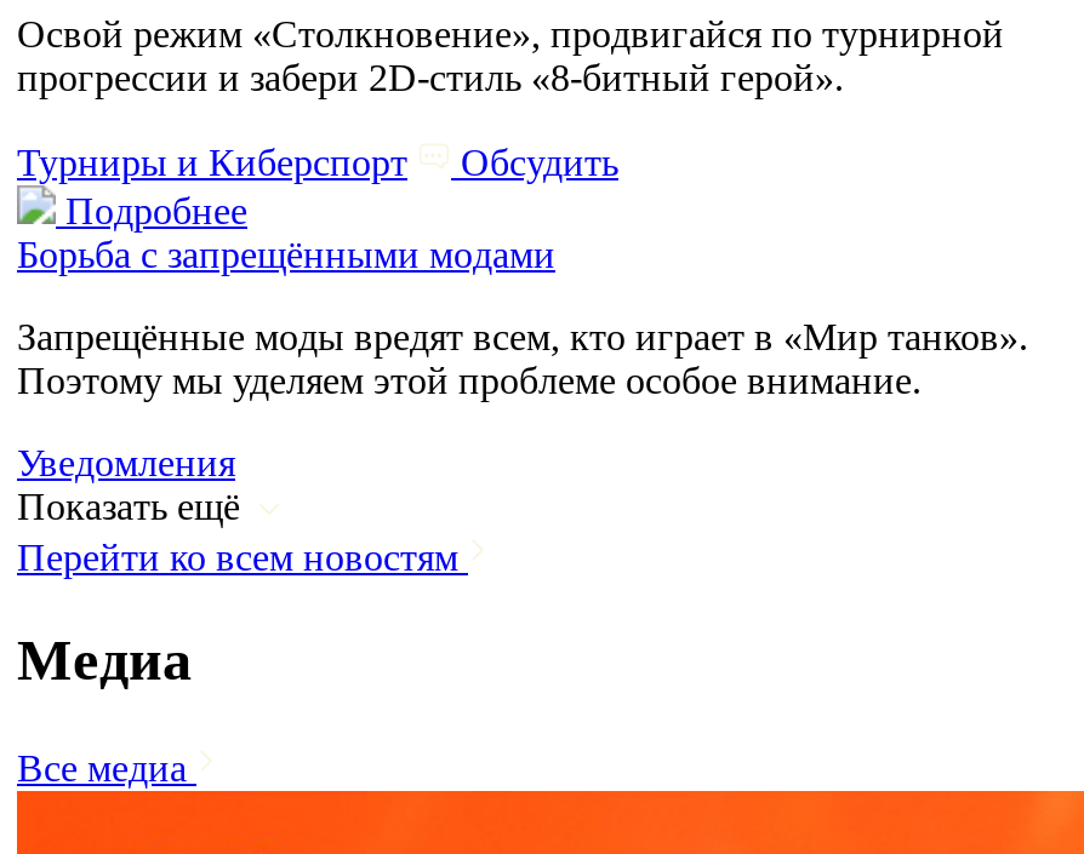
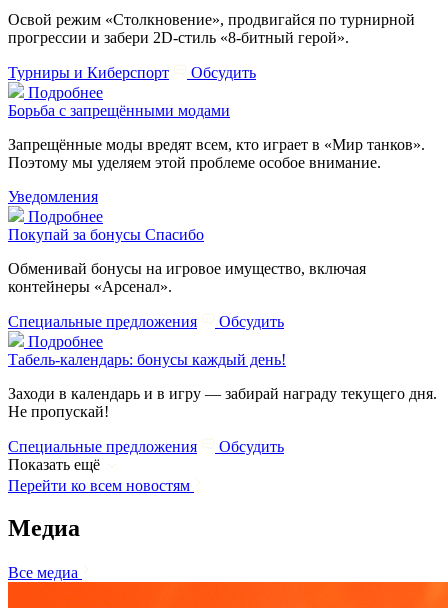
+ Подробнее
+ Покупай за бонусы Спасибо
+ Обменивай бонусы на игровое имущество, включая
+ контейнеры «Арсенал».
+ Специальные предложения
+ Обсудить
+ Подробнее
+ Табель-календарь: бонусы каждый день!
+ Заходи в календарь и в игру — забирай награду текущего дня.
+ Не пропускай!
+ Специальные предложения
+ Обсудить
